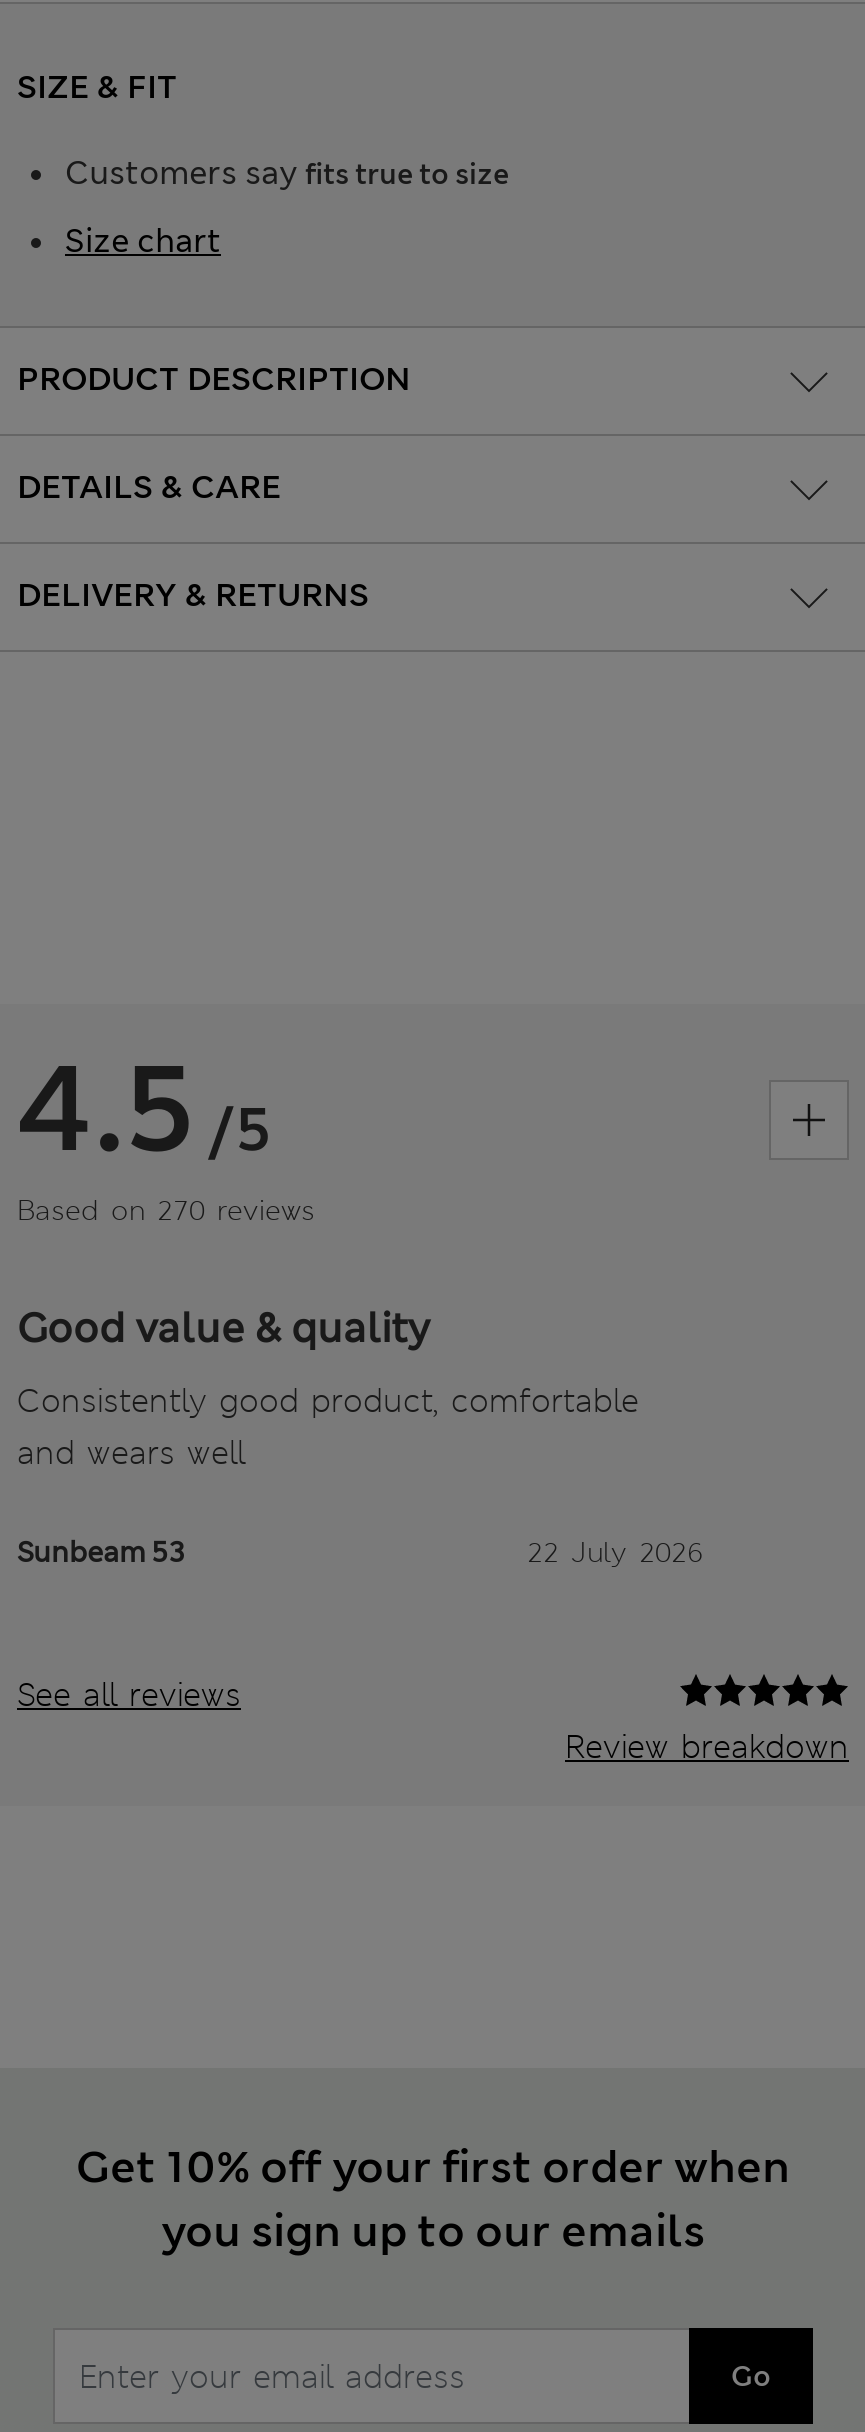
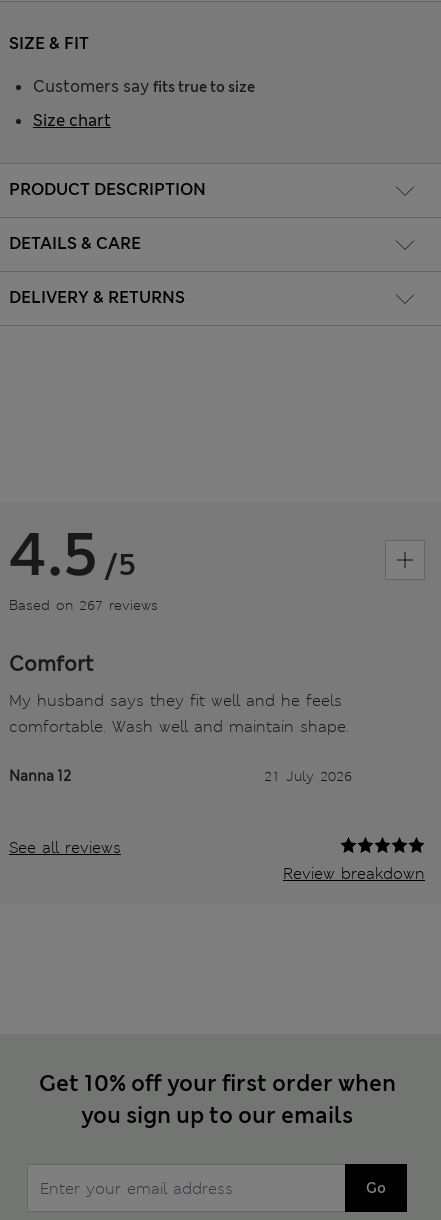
- Based on 270 reviews
+ Based on 267 reviews

- Good value & quality
+ Comfort

- Consistently good product, comfortable
- and wears well
+ My husband says they fit well and he feels
+ comfortable. Wash well and maintain shape.

- Sunbeam 53
- 22 July 2026
+ Nanna 12
+ 21 July 2026
